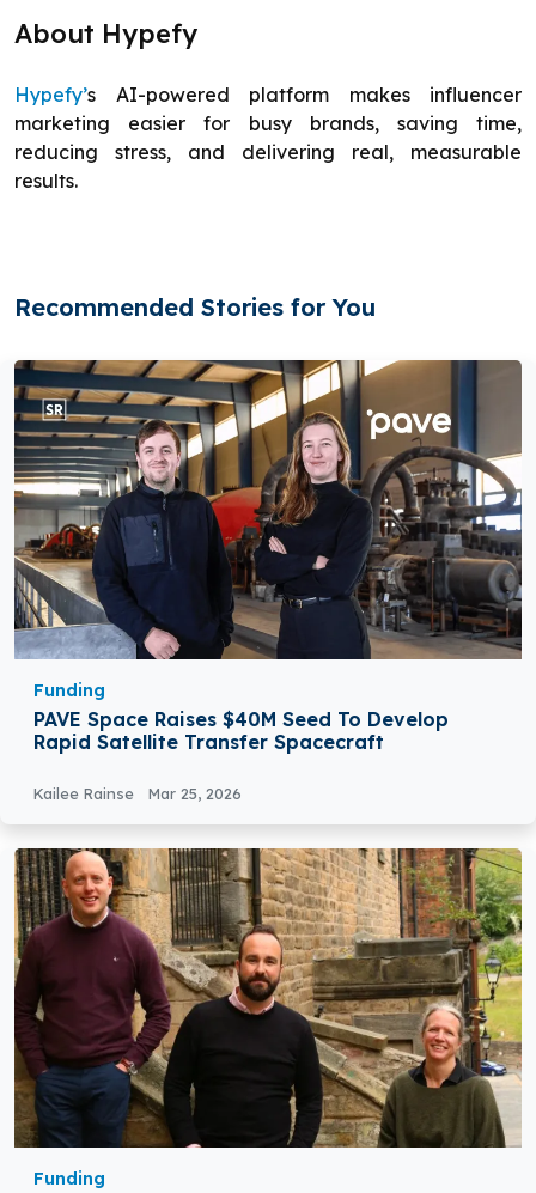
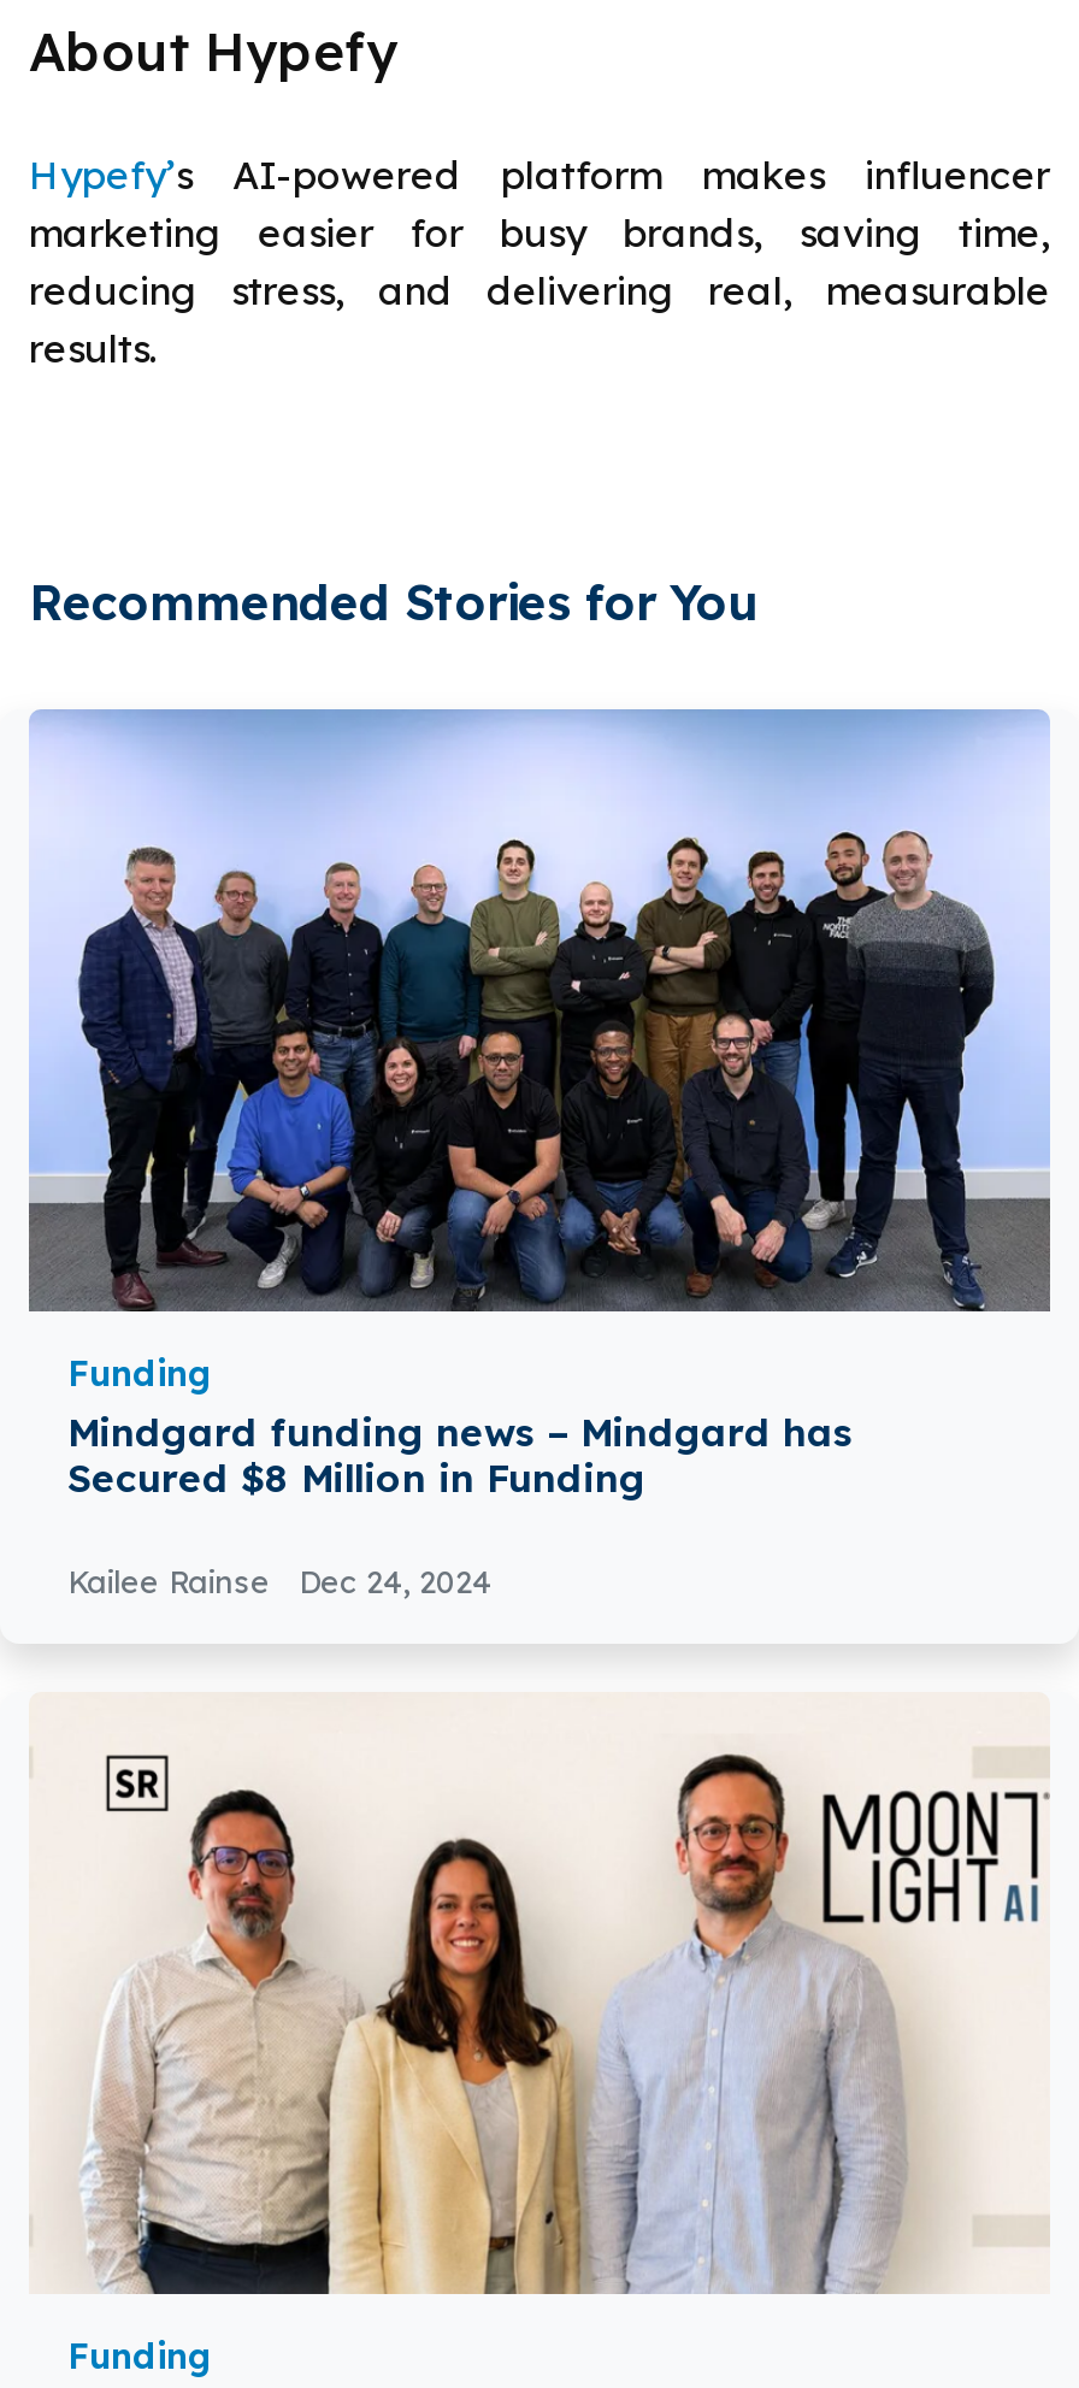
- [image]
- PAVE Space Raises $40M Seed To Develop
- Rapid Satellite Transfer Spacecraft
+ [image]
+ Mindgard funding news – Mindgard has
+ Secured $8 Million in Funding

- Kailee Rainse Mar 25, 2026
+ Kailee Rainse Dec 24, 2024

- [image]
+ [image]
